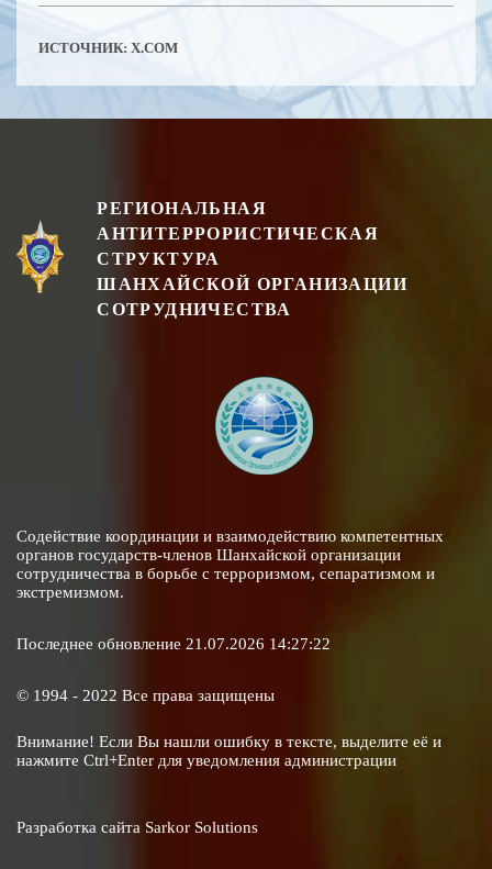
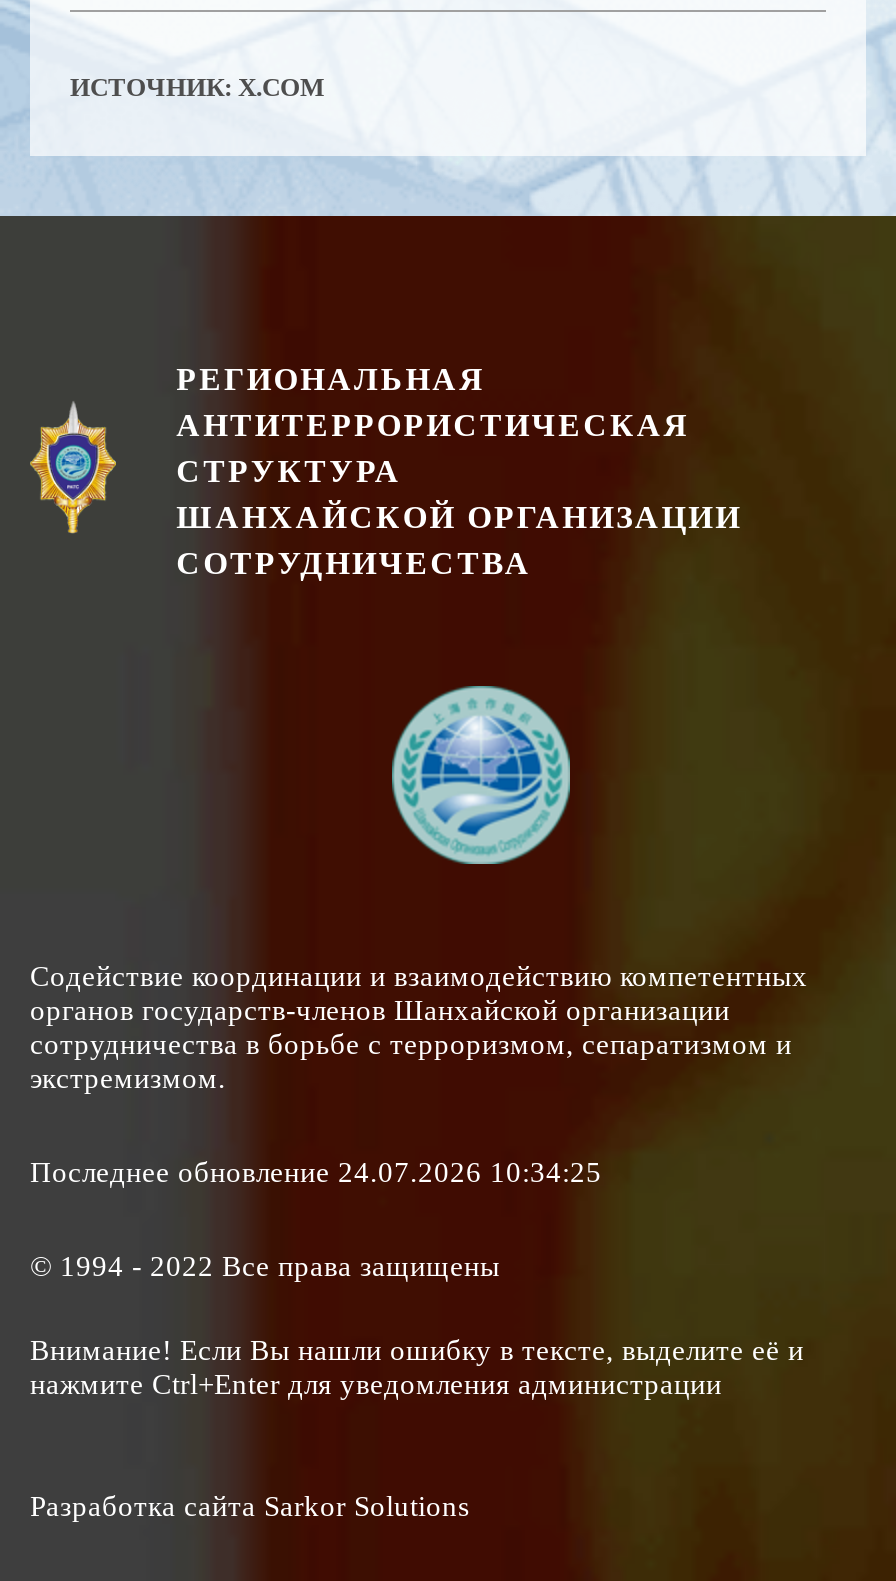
- Последнее обновление 21.07.2026 14:27:22
+ Последнее обновление 24.07.2026 10:34:25
